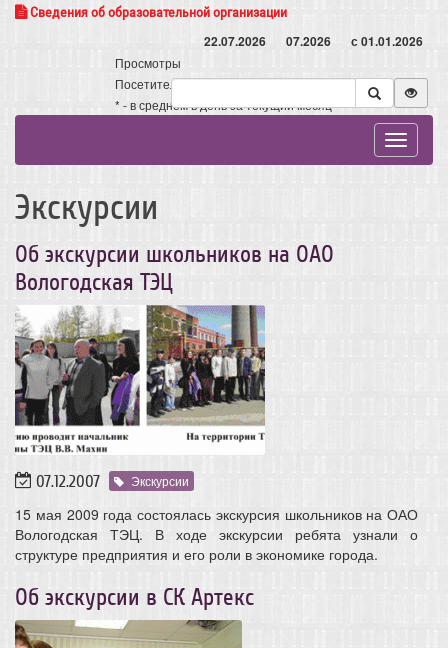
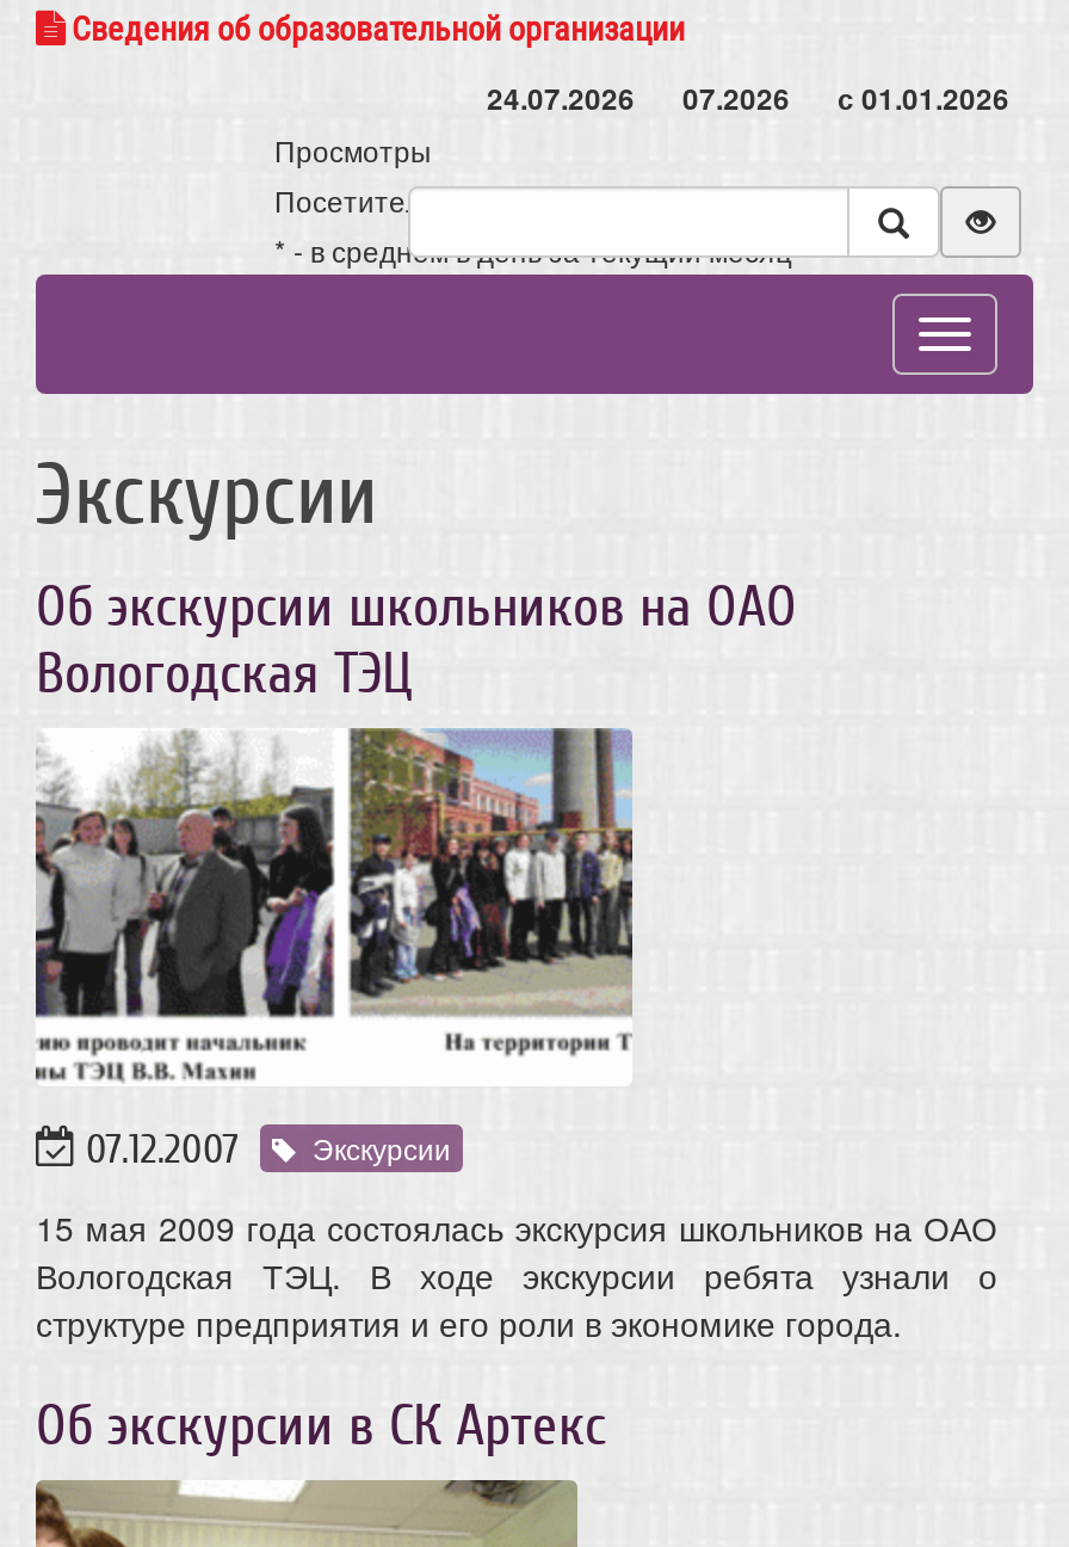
- 22.07.2026 07.2026 с 01.01.2026
+ 24.07.2026 07.2026 с 01.01.2026
